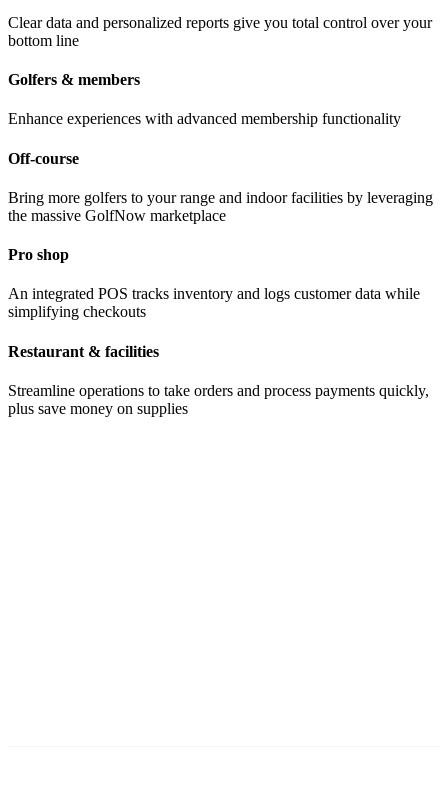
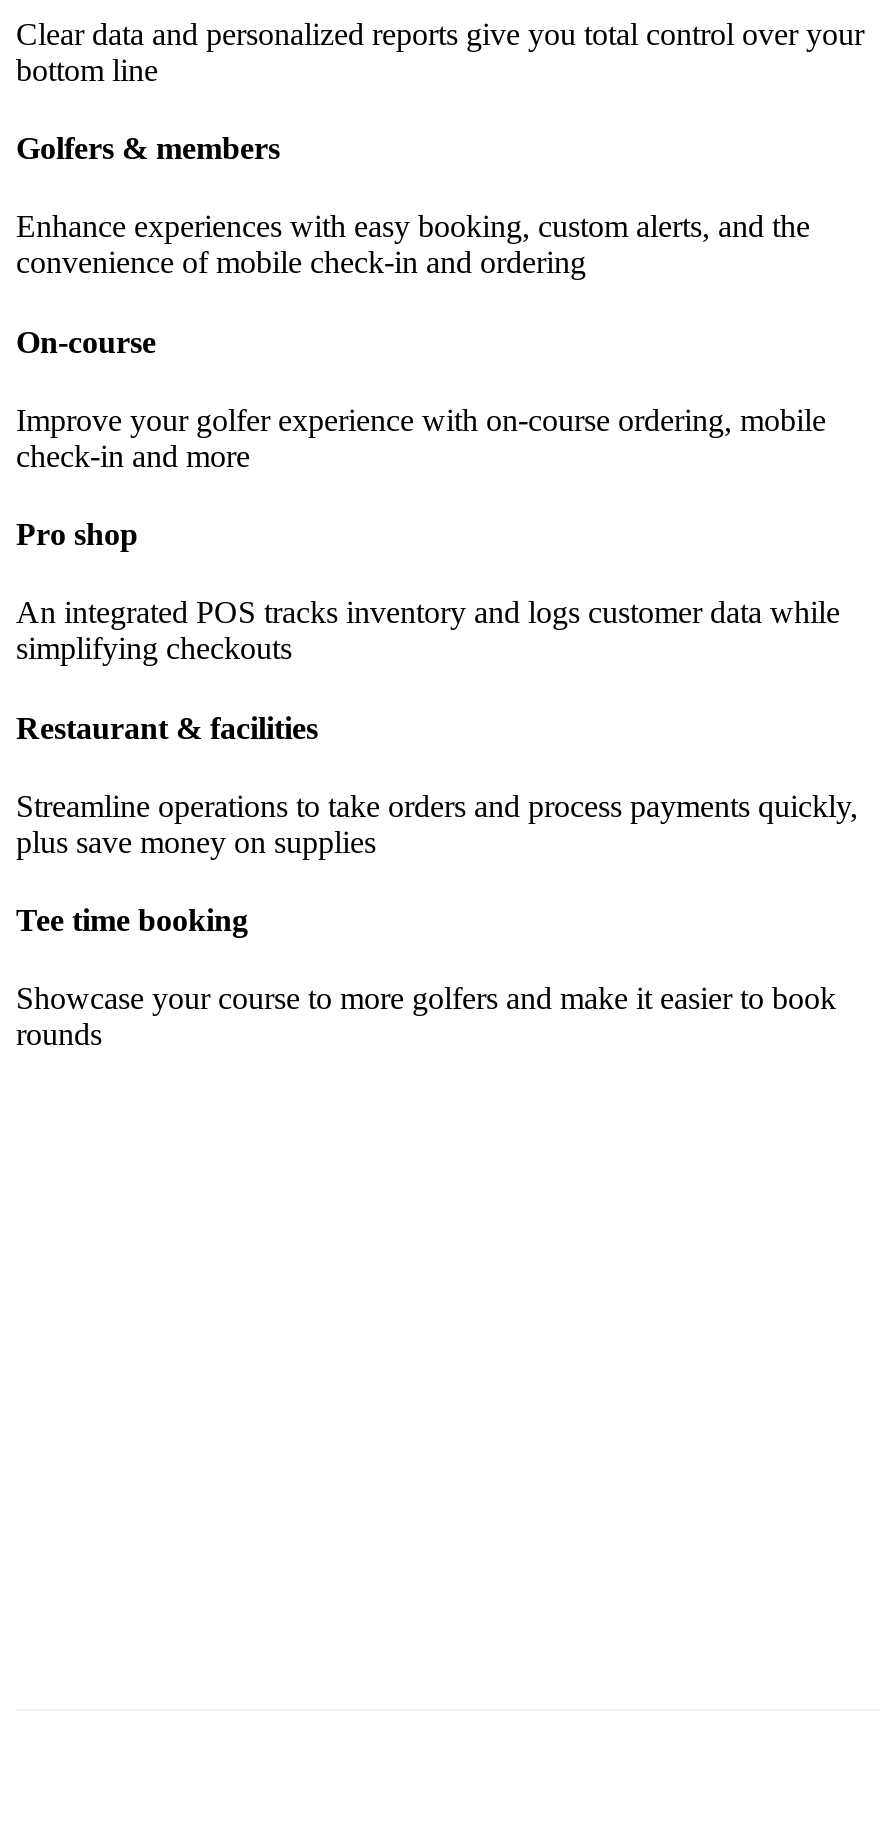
- Enhance experiences with advanced membership functionality
+ Enhance experiences with easy booking, custom alerts, and the
+ convenience of mobile check-in and ordering

- Off-course
+ On-course

- Bring more golfers to your range and indoor facilities by leveraging
- the massive GolfNow marketplace
+ Improve your golfer experience with on-course ordering, mobile
+ check-in and more

+ Tee time booking
+ Showcase your course to more golfers and make it easier to book
+ rounds
